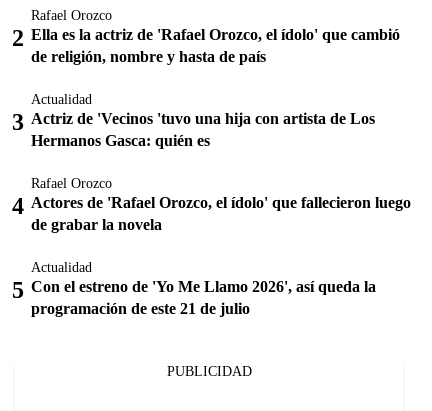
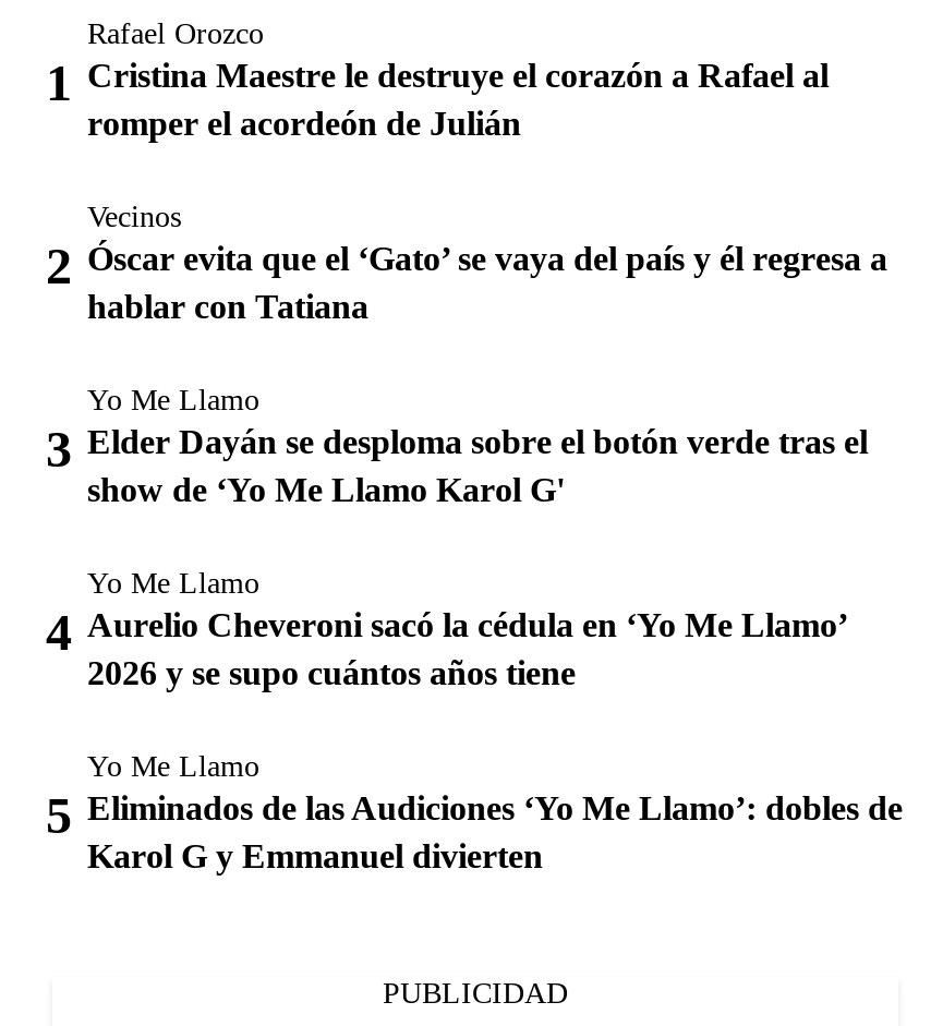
- Ella es la actriz de 'Rafael Orozco, el ídolo' que cambió
- de religión, nombre y hasta de país
- Actualidad
- Actriz de 'Vecinos 'tuvo una hija con artista de Los
- Hermanos Gasca: quién es
- Rafael Orozco
- Actores de 'Rafael Orozco, el ídolo' que fallecieron luego
- de grabar la novela
- Actualidad
- Con el estreno de 'Yo Me Llamo 2026', así queda la
- programación de este 21 de julio
+ Cristina Maestre le destruye el corazón a Rafael al
+ romper el acordeón de Julián
+ Vecinos
+ Óscar evita que el ‘Gato’ se vaya del país y él regresa a
+ hablar con Tatiana
+ Yo Me Llamo
+ Elder Dayán se desploma sobre el botón verde tras el
+ show de ‘Yo Me Llamo Karol G'
+ Yo Me Llamo
+ Aurelio Cheveroni sacó la cédula en ‘Yo Me Llamo’
+ 2026 y se supo cuántos años tiene
+ Yo Me Llamo
+ Eliminados de las Audiciones ‘Yo Me Llamo’: dobles de
+ Karol G y Emmanuel divierten
